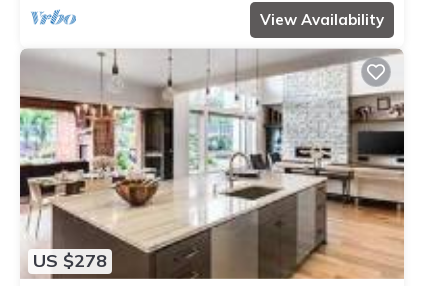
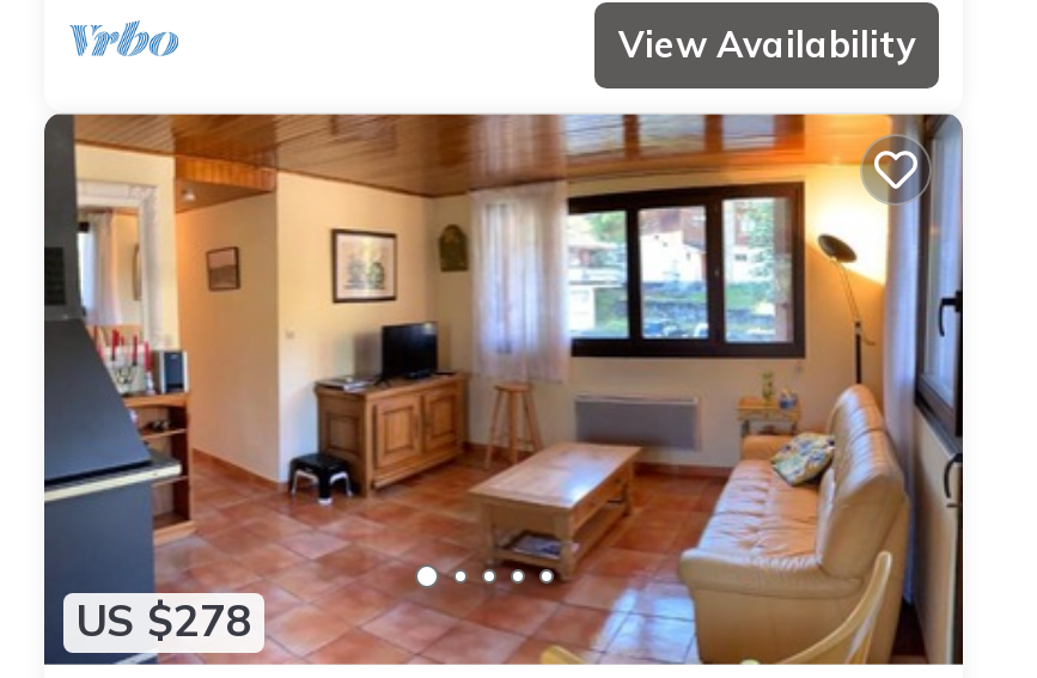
- [image]
+ [image]
